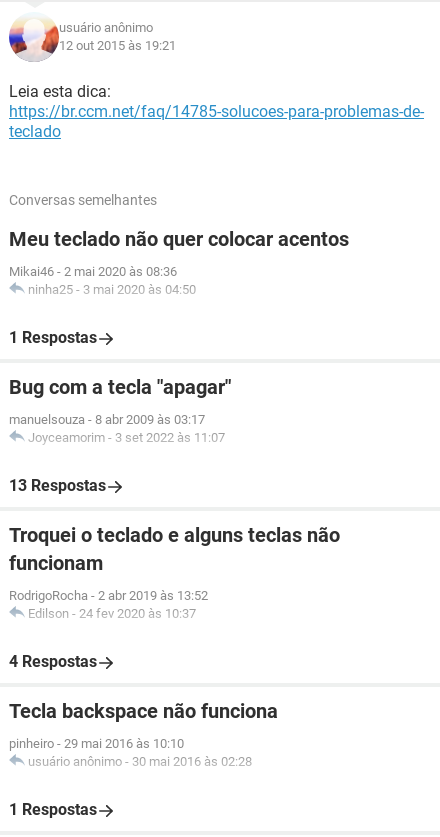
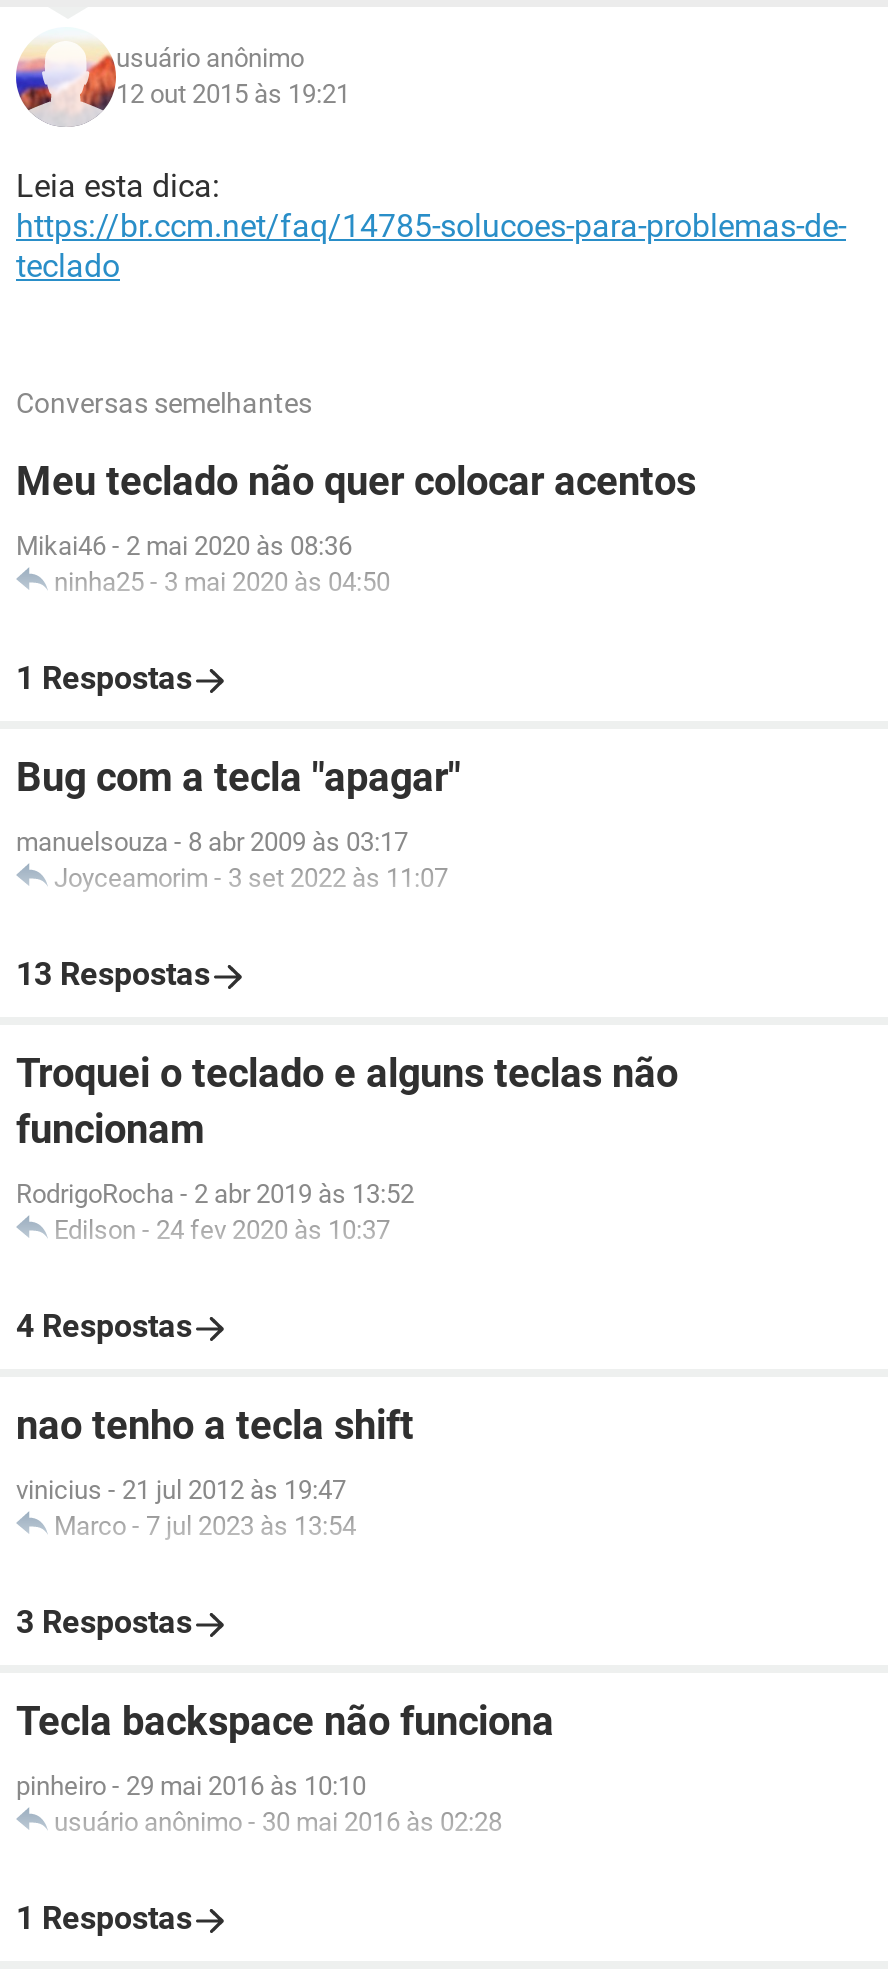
+ nao tenho a tecla shift
+ vinicius - 21 jul 2012 às 19:47
+ Marco - 7 jul 2023 às 13:54
+ 3 Respostas
